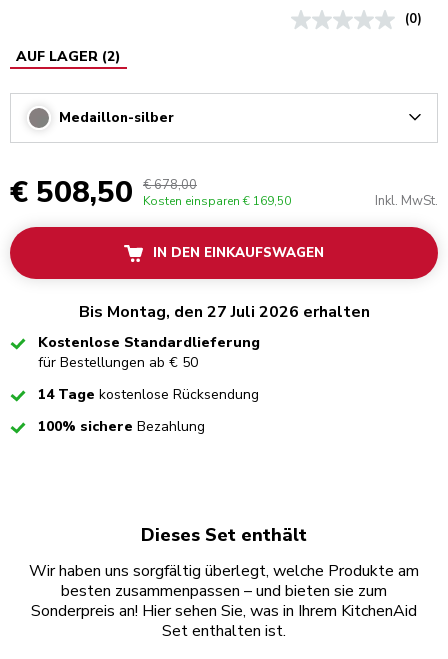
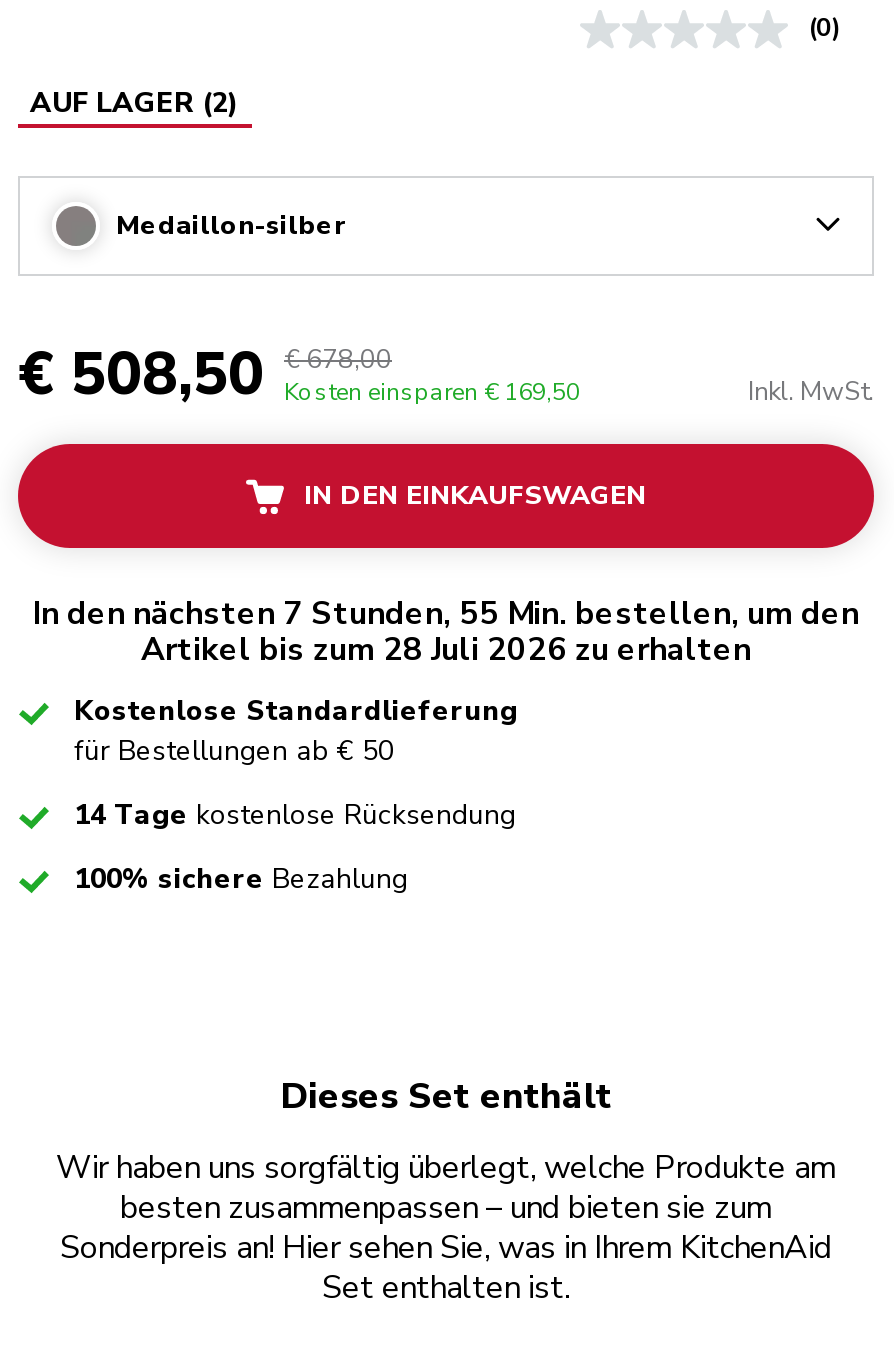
- Bis Montag, den 27 Juli 2026 erhalten
+ In den nächsten 7 Stunden, 55 Min. bestellen, um den
+ Artikel bis zum 28 Juli 2026 zu erhalten
